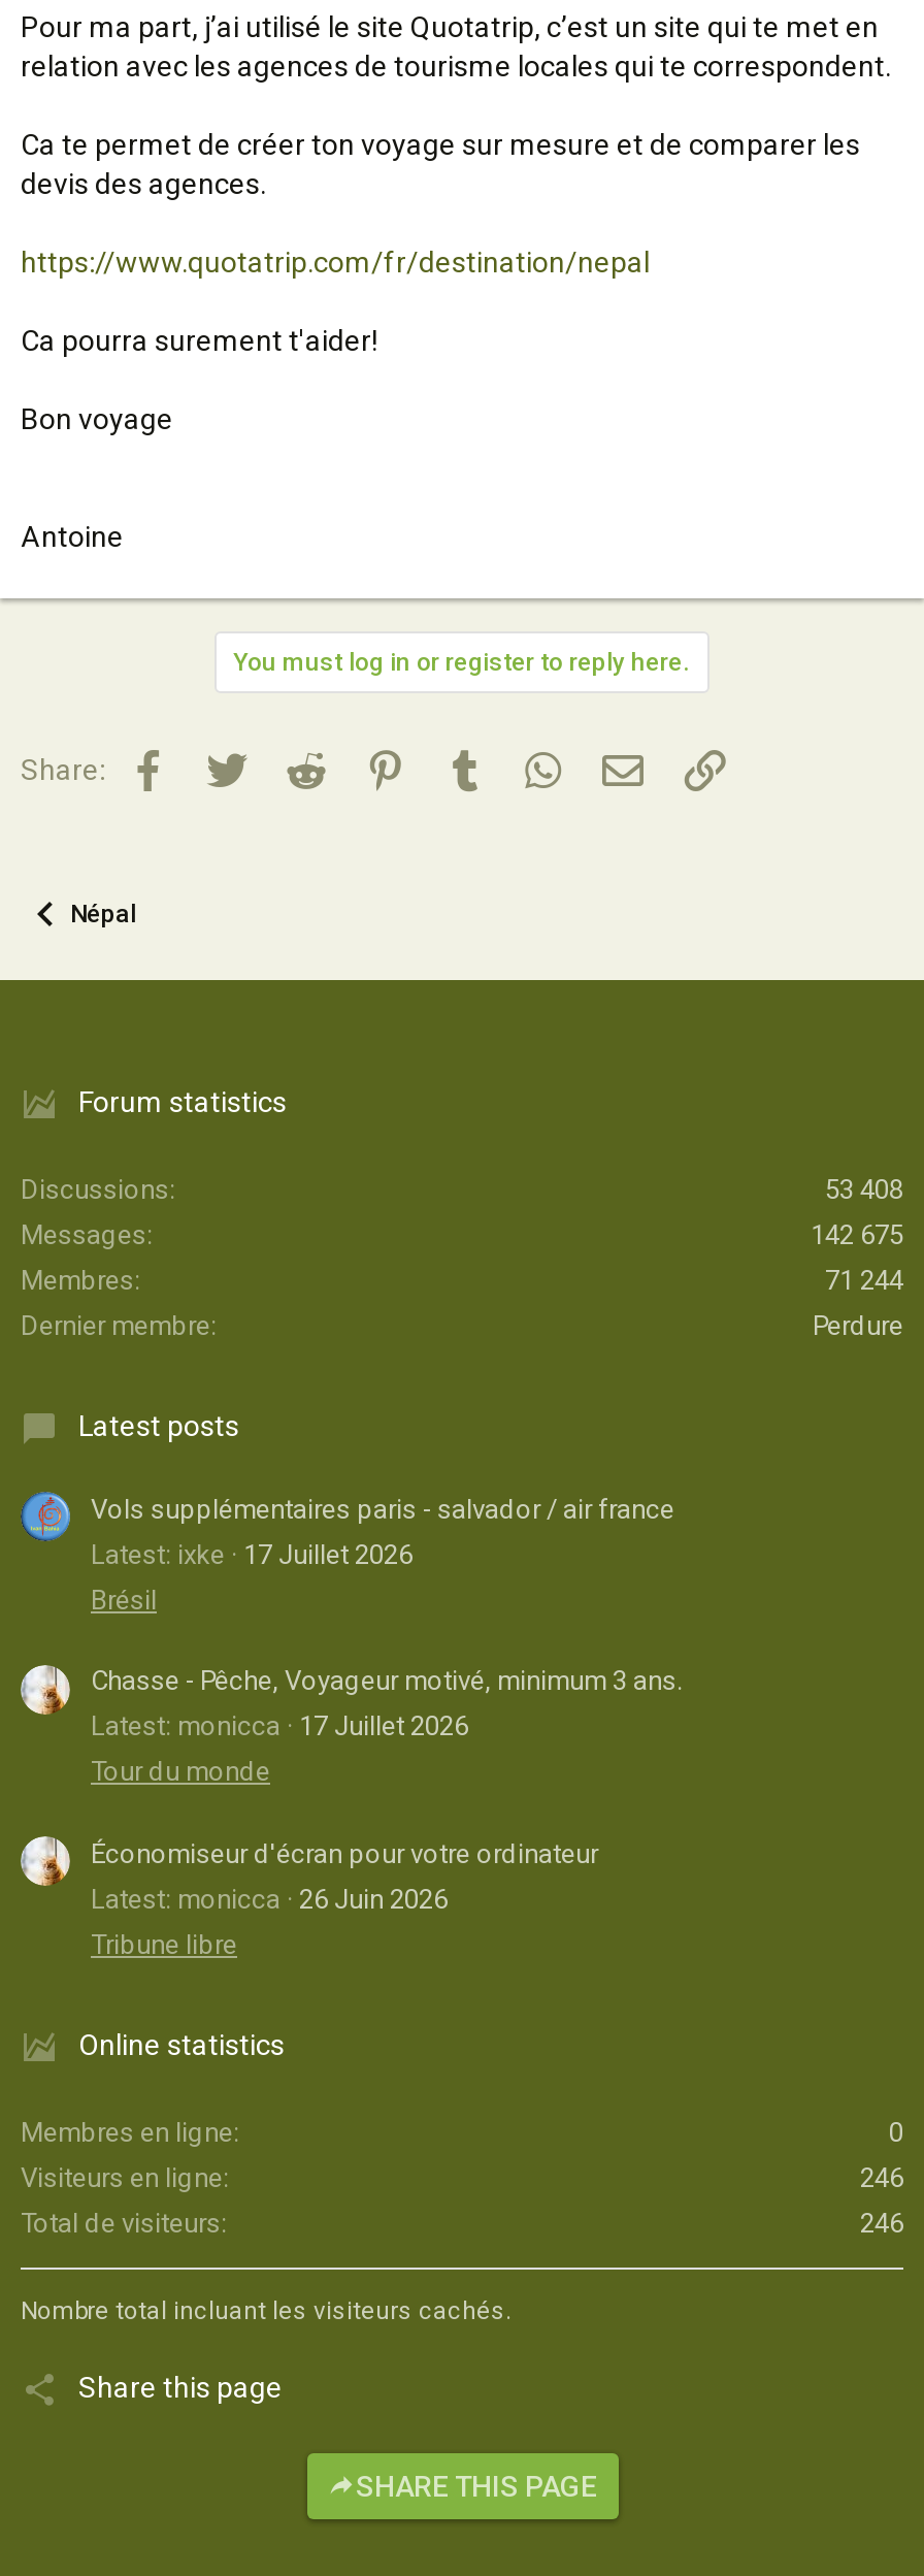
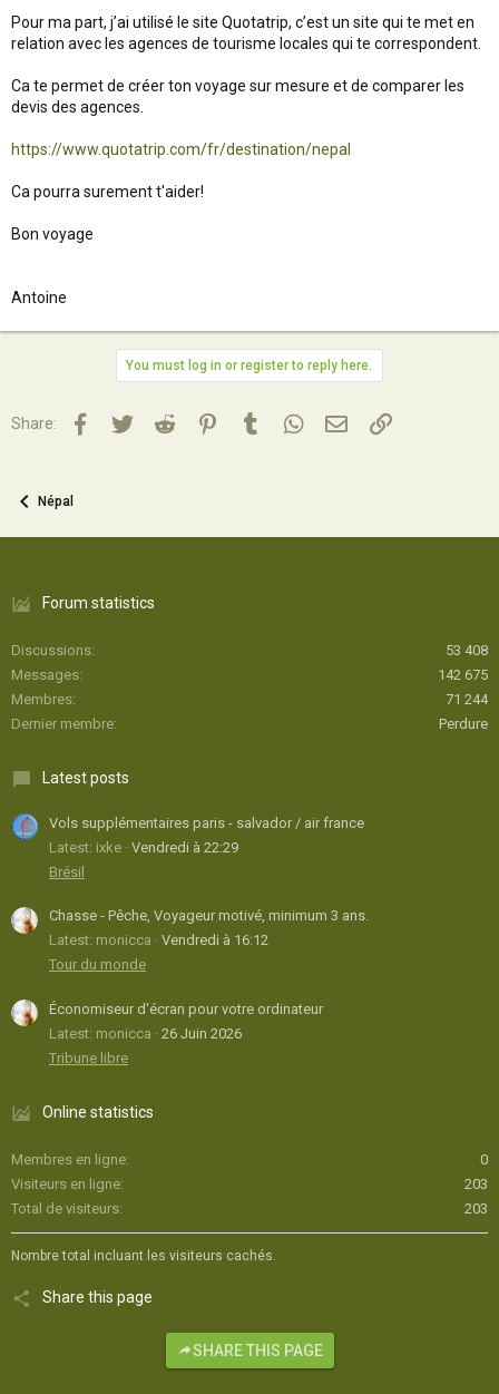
- Latest: ixke 17 Juillet 2026
+ Latest: ixke Vendredi à 22:29

- Latest: monicca 17 Juillet 2026
+ Latest: monicca Vendredi à 16:12

- 246
+ 203

- 246
+ 203
